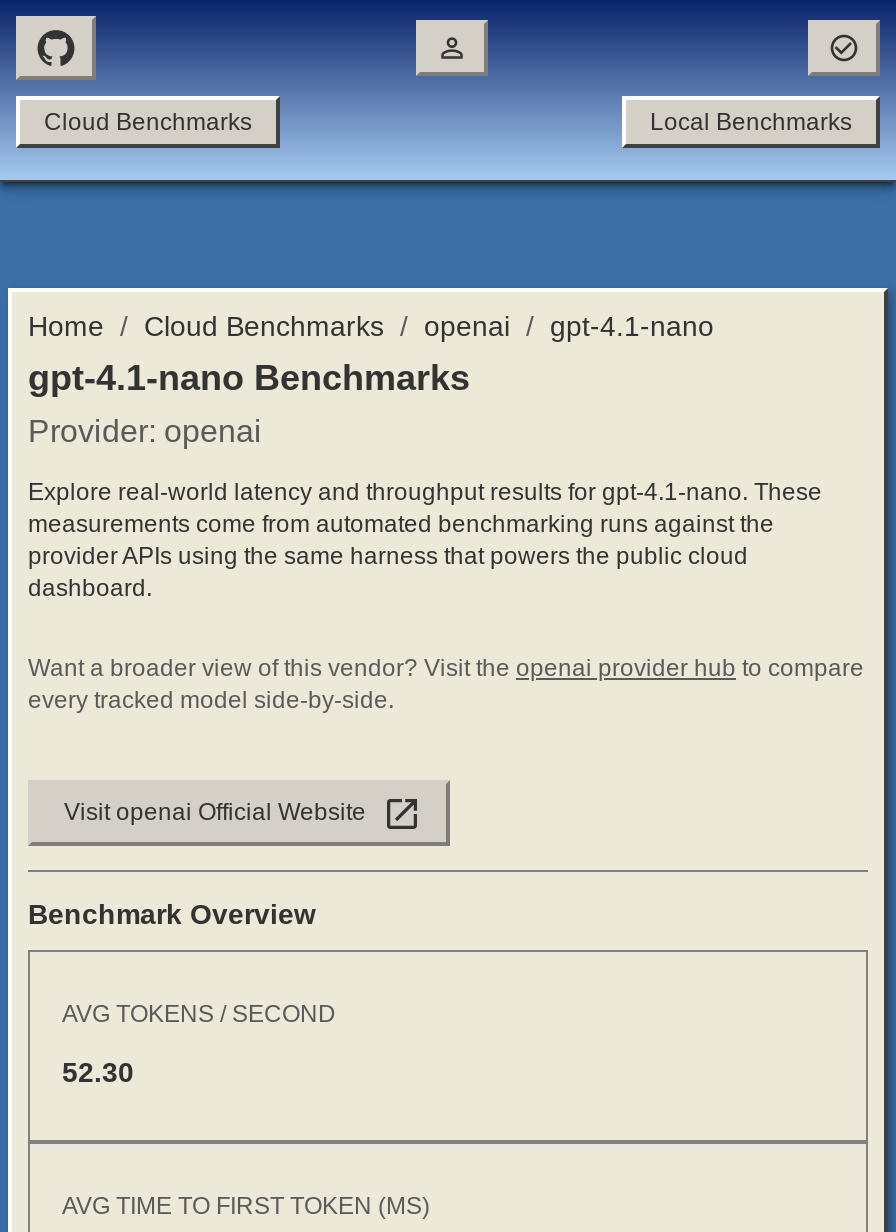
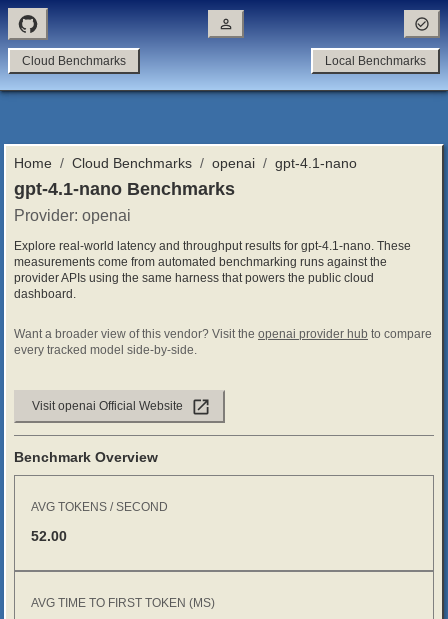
- 52.30
+ 52.00
